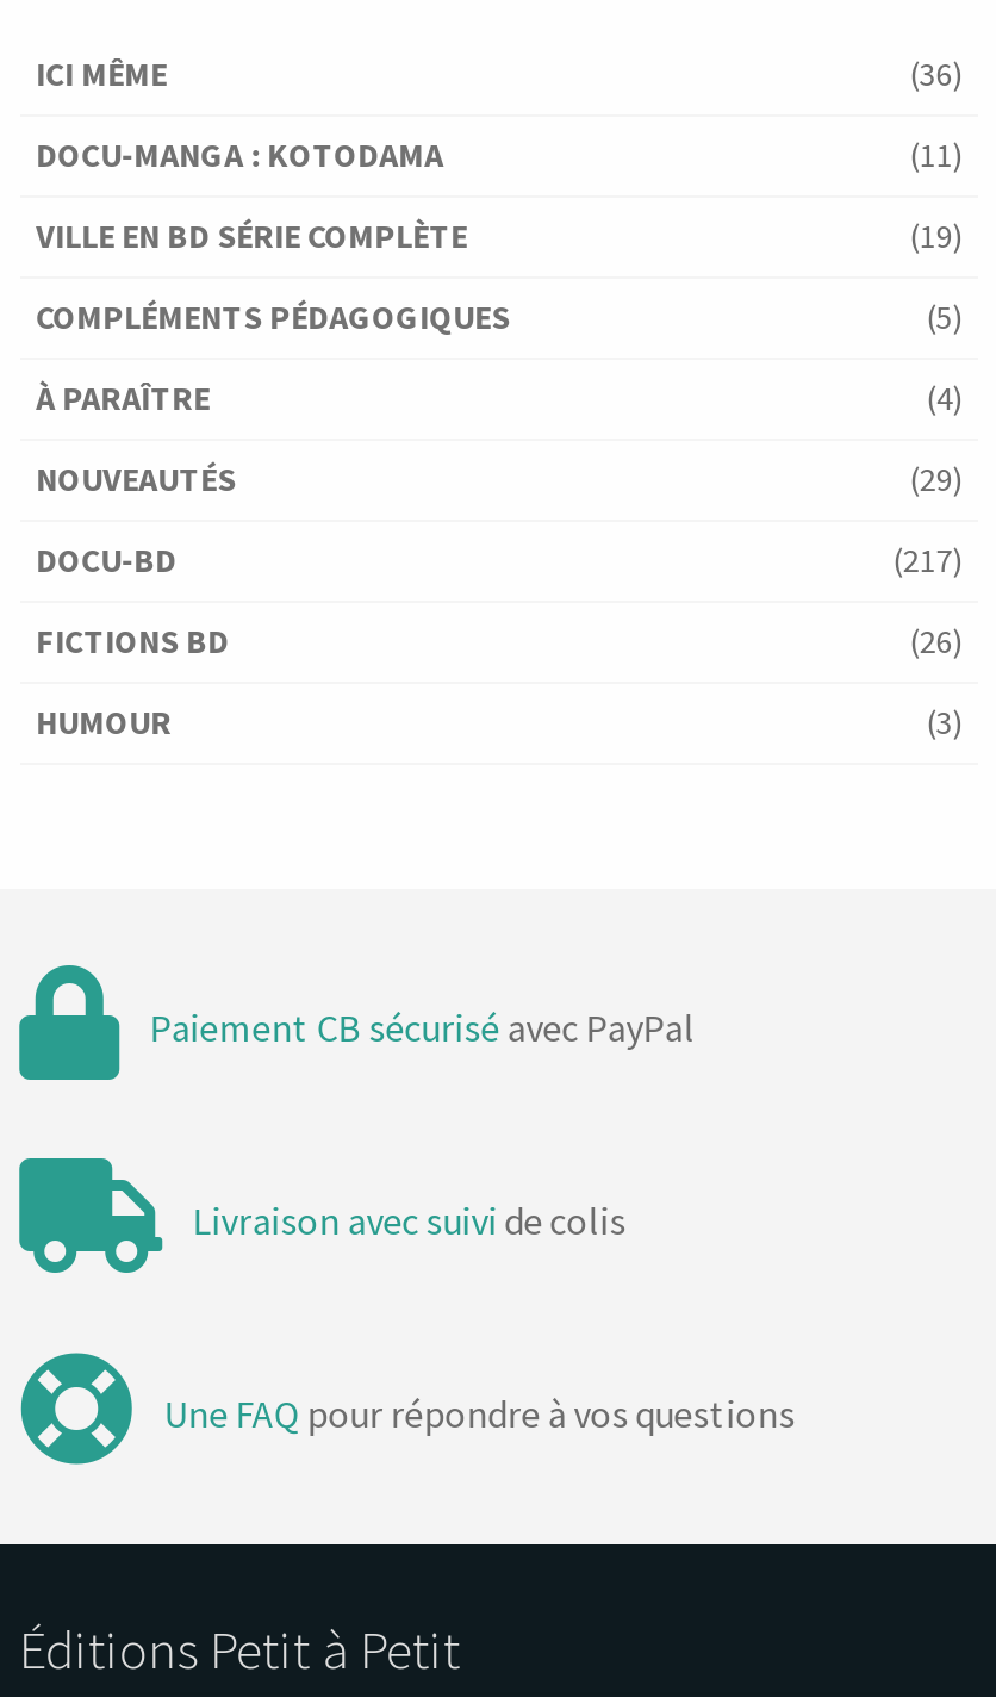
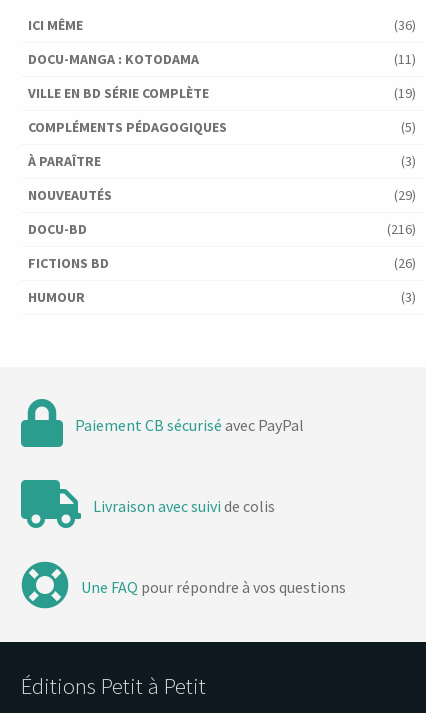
- (4)
+ (3)

- (217)
+ (216)
